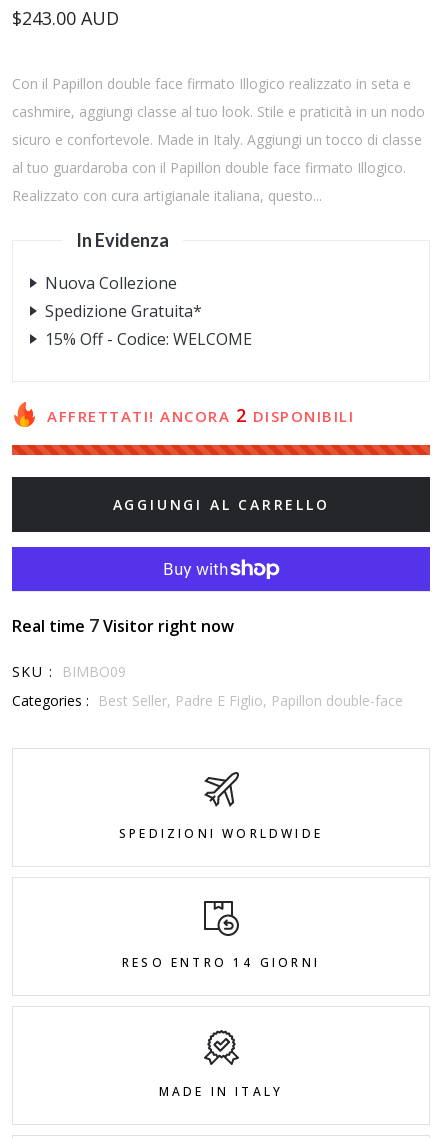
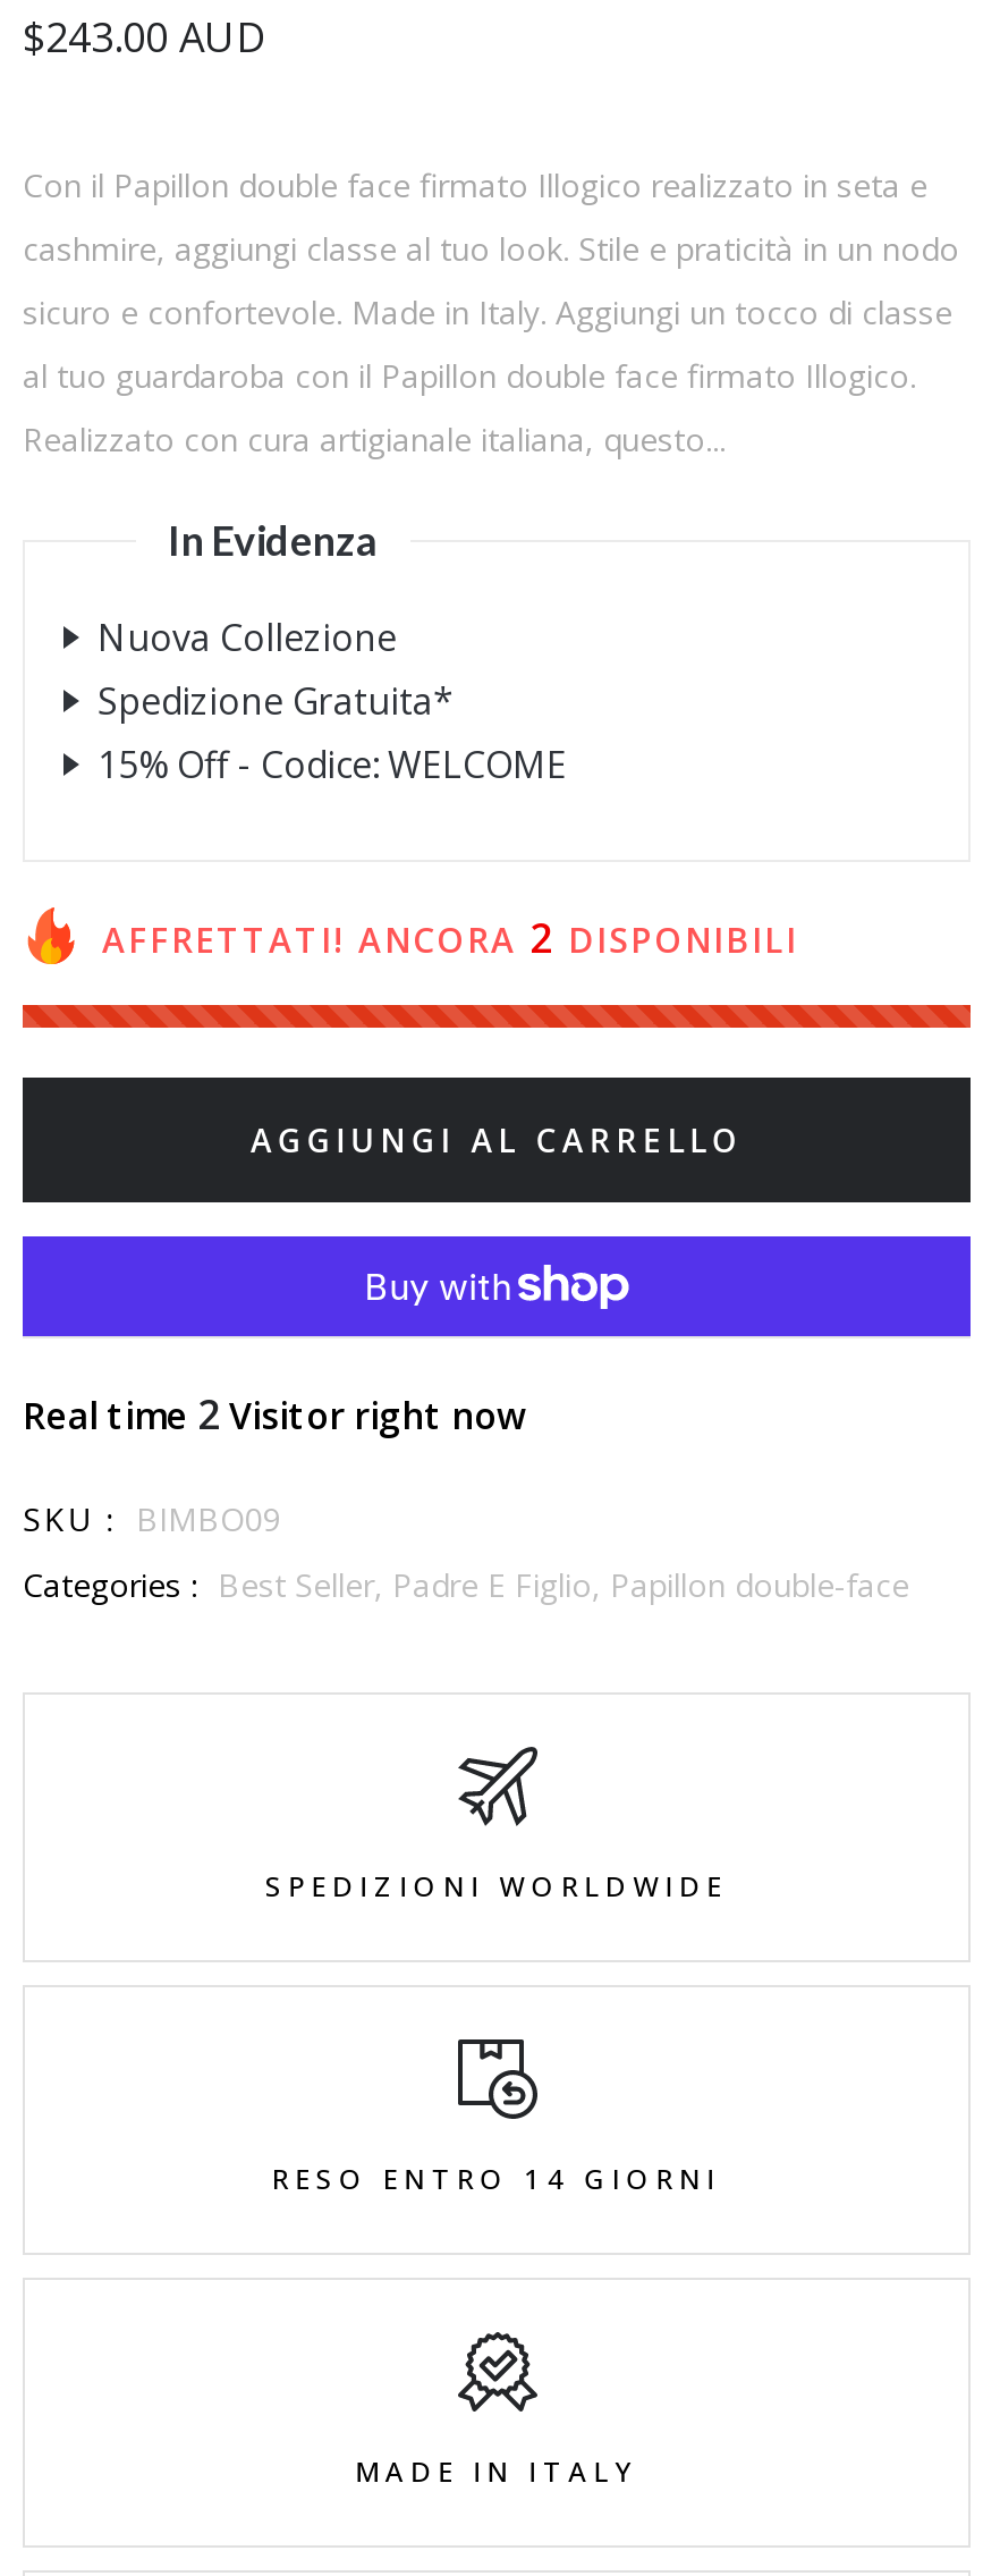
- Real time 7 Visitor right now
+ Real time 2 Visitor right now
